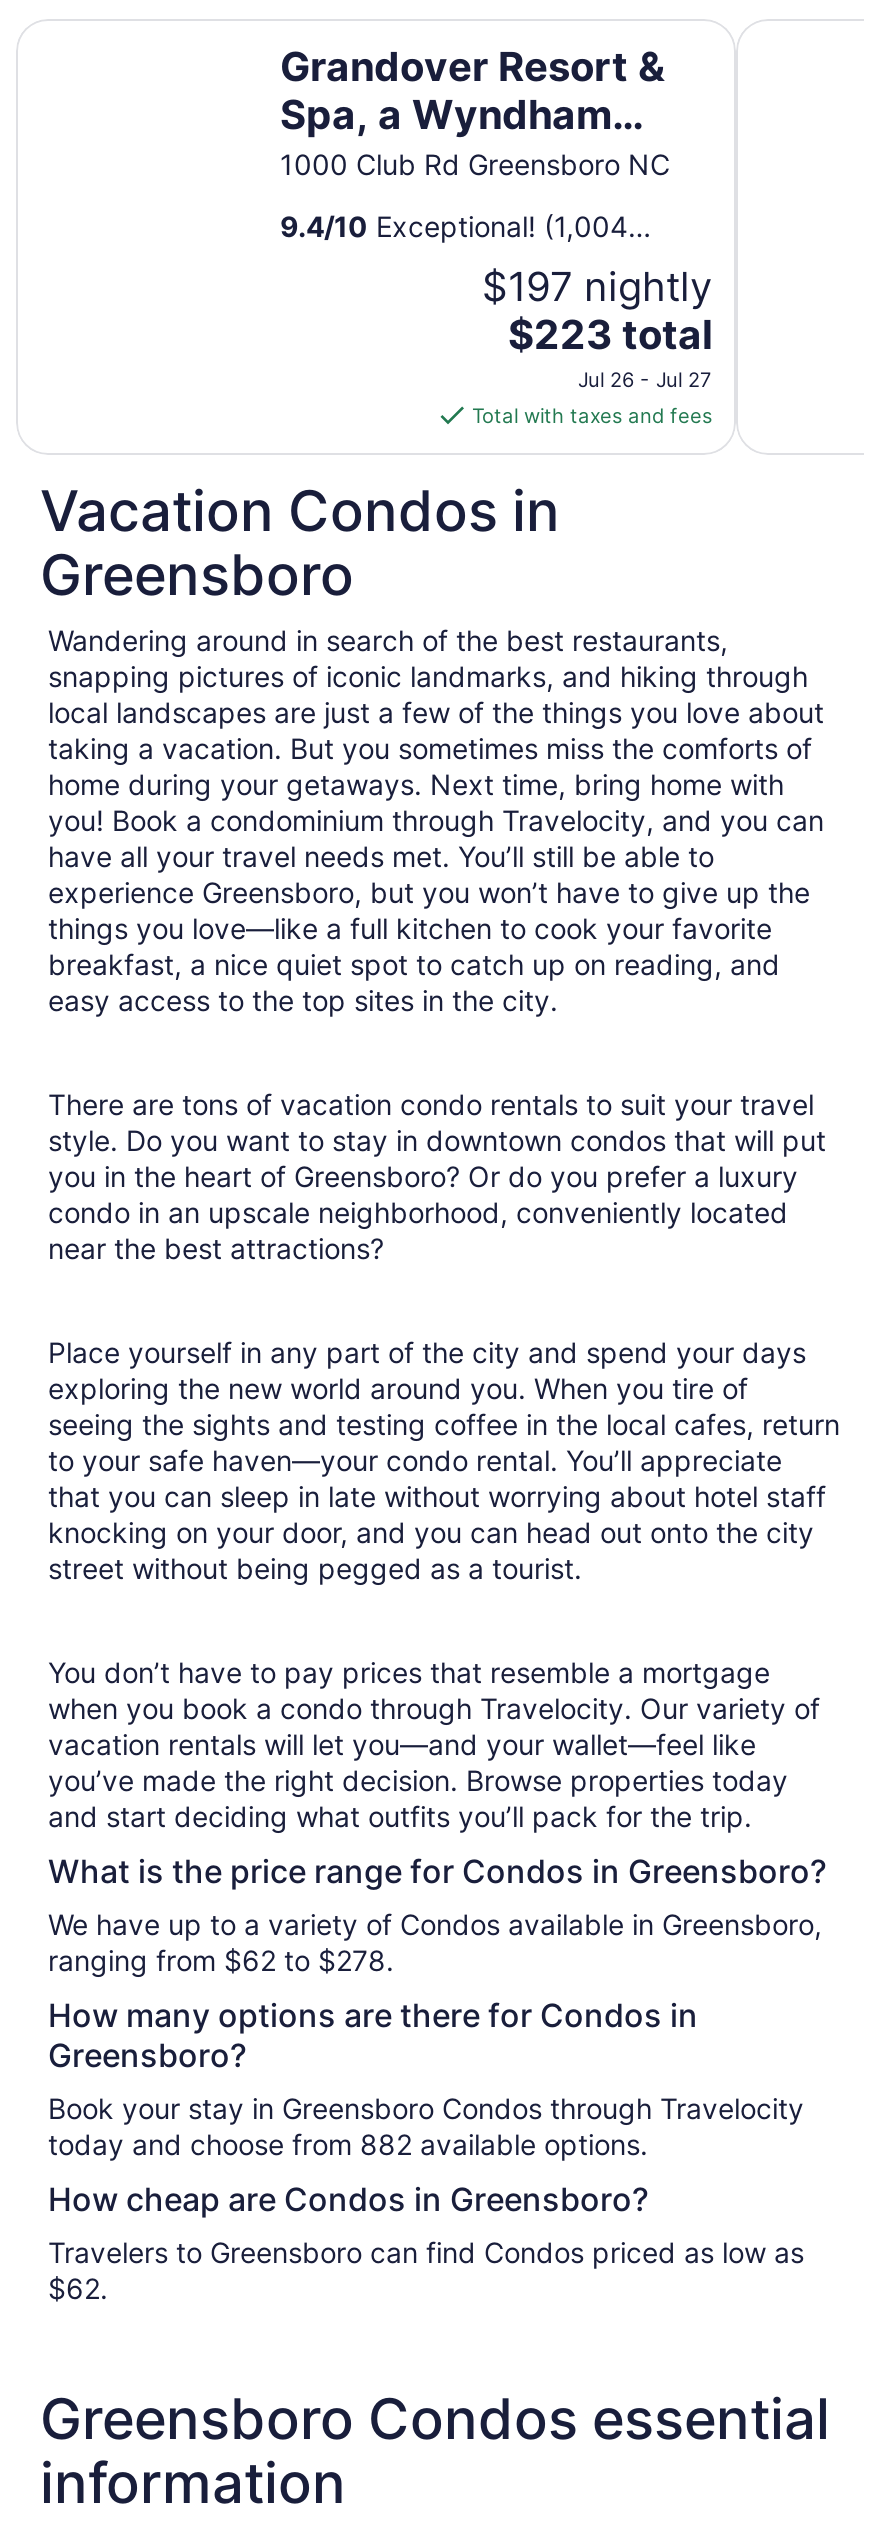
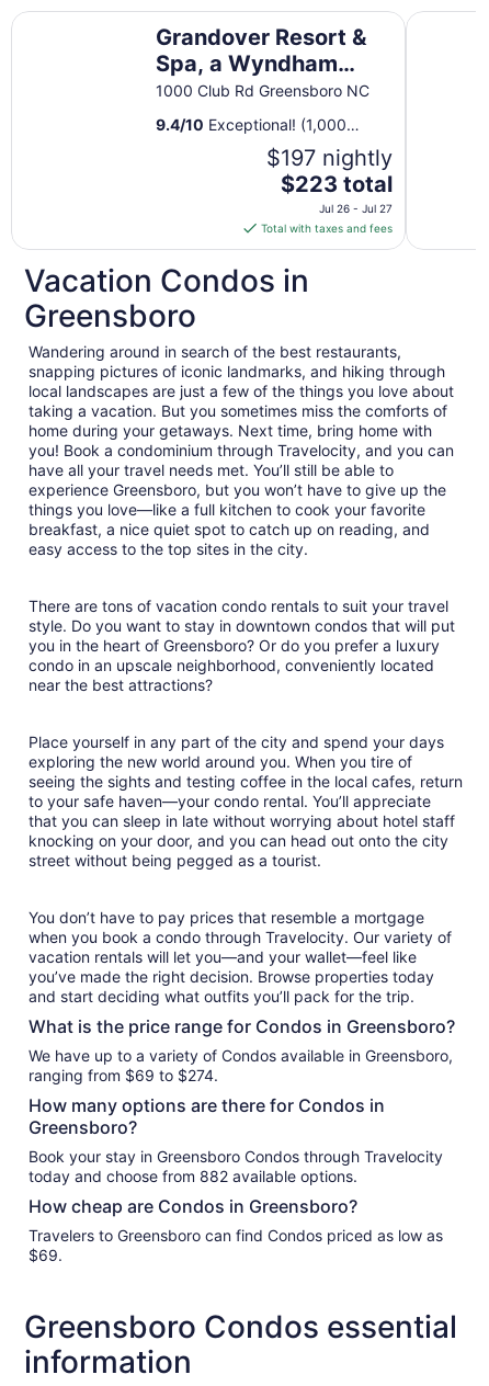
- 9.4/10 Exceptional! (1,004
+ 9.4/10 Exceptional! (1,000

- ranging from $62 to $278.
+ ranging from $69 to $274.

- $62.
+ $69.
